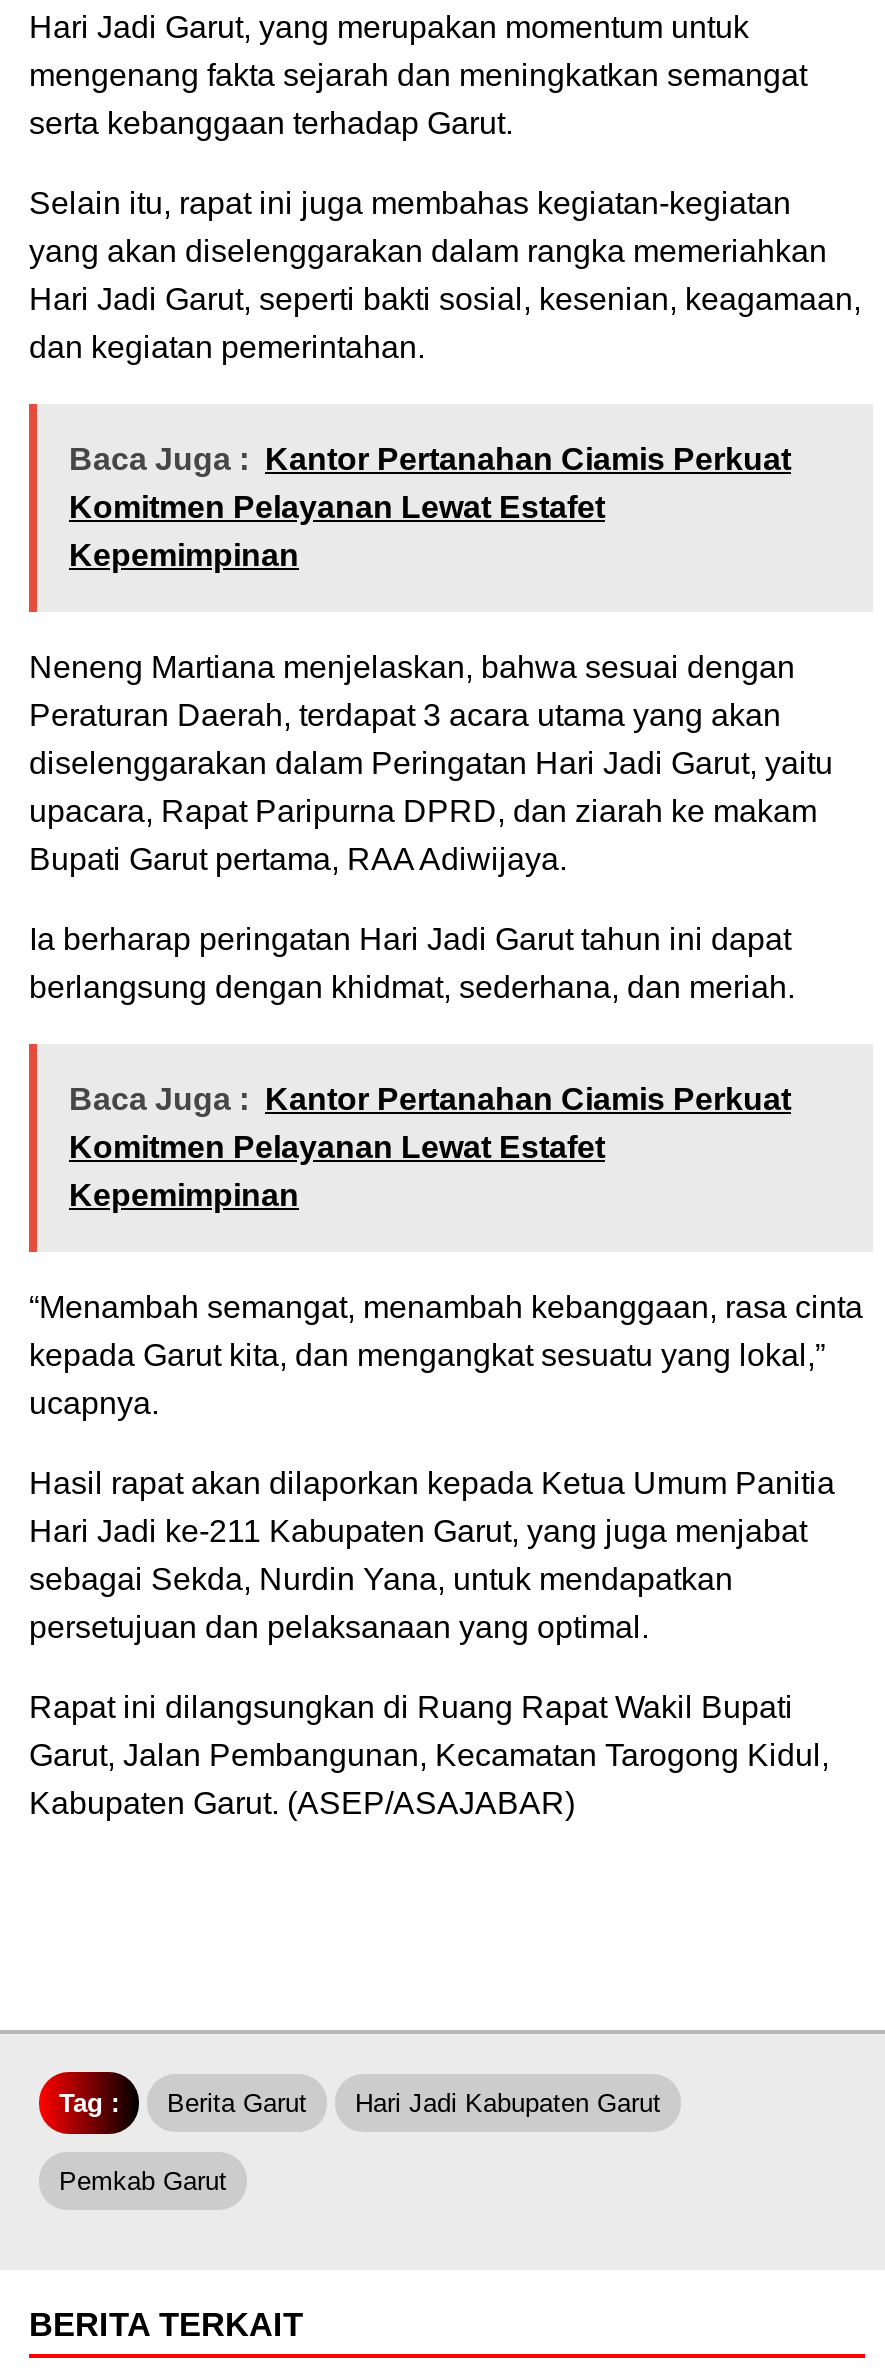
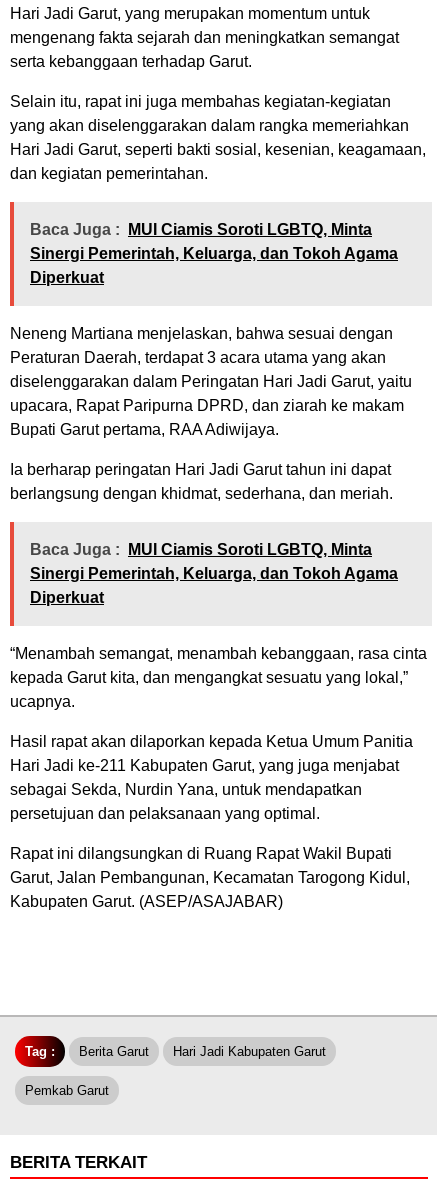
- Baca Juga : Kantor Pertanahan Ciamis Perkuat
- Komitmen Pelayanan Lewat Estafet
- Kepemimpinan
+ Baca Juga : MUI Ciamis Soroti LGBTQ, Minta
+ Sinergi Pemerintah, Keluarga, dan Tokoh Agama
+ Diperkuat

- Baca Juga : Kantor Pertanahan Ciamis Perkuat
- Komitmen Pelayanan Lewat Estafet
- Kepemimpinan
+ Baca Juga : MUI Ciamis Soroti LGBTQ, Minta
+ Sinergi Pemerintah, Keluarga, dan Tokoh Agama
+ Diperkuat
